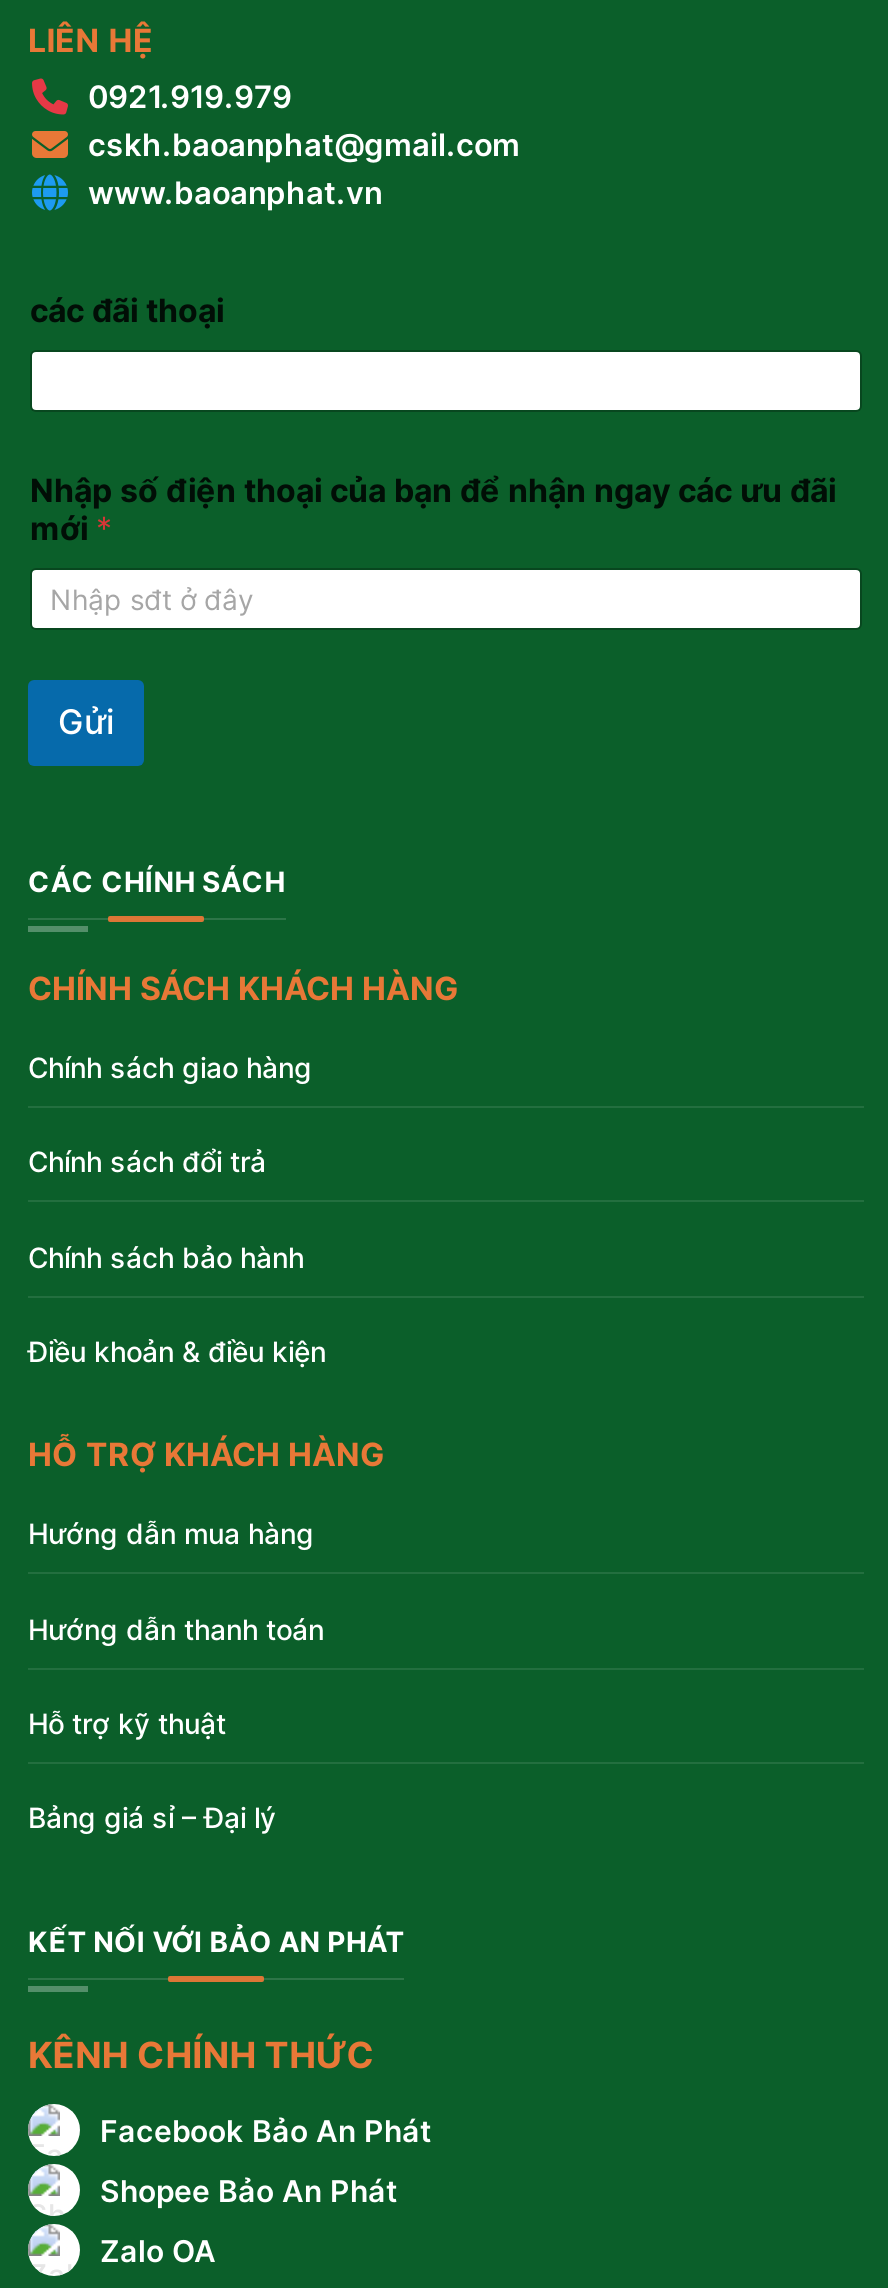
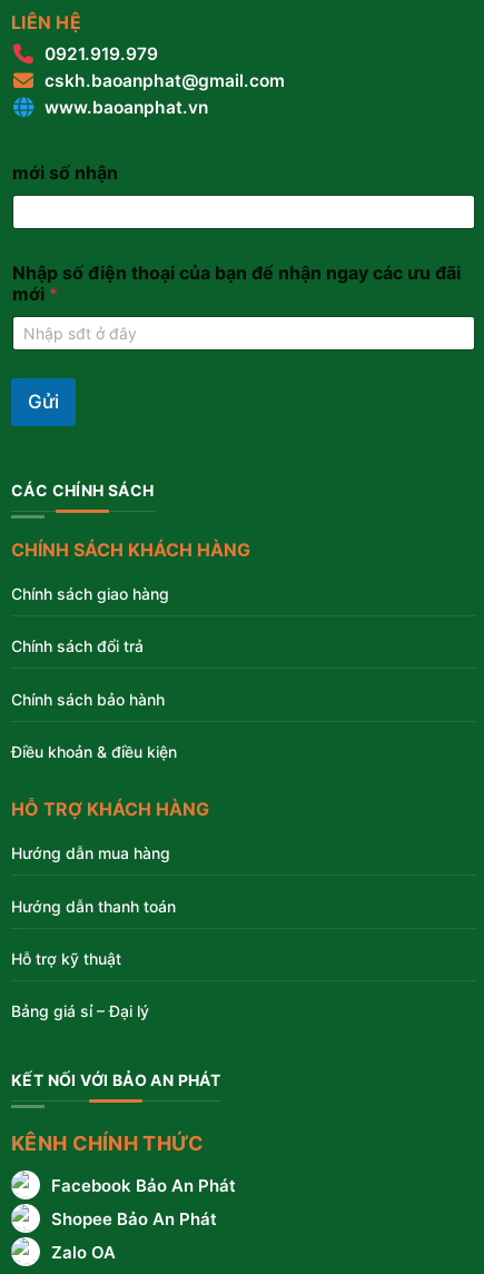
- các đãi thoại
+ mới số nhận
